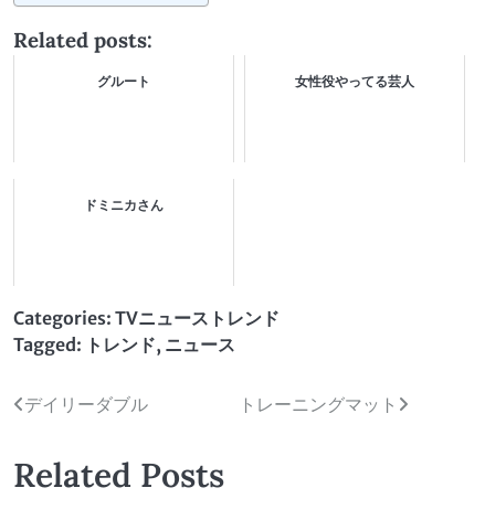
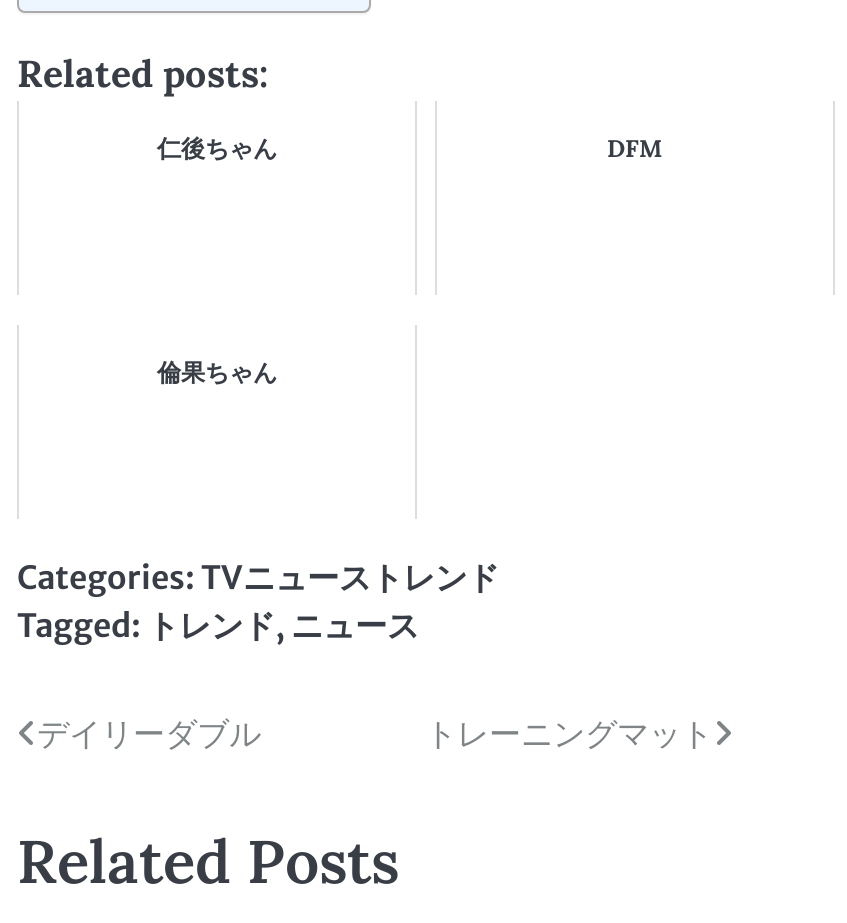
- グルート
- 女性役やってる芸人
+ 仁後ちゃん
+ DFM

- ドミニカさん
+ 倫果ちゃん
